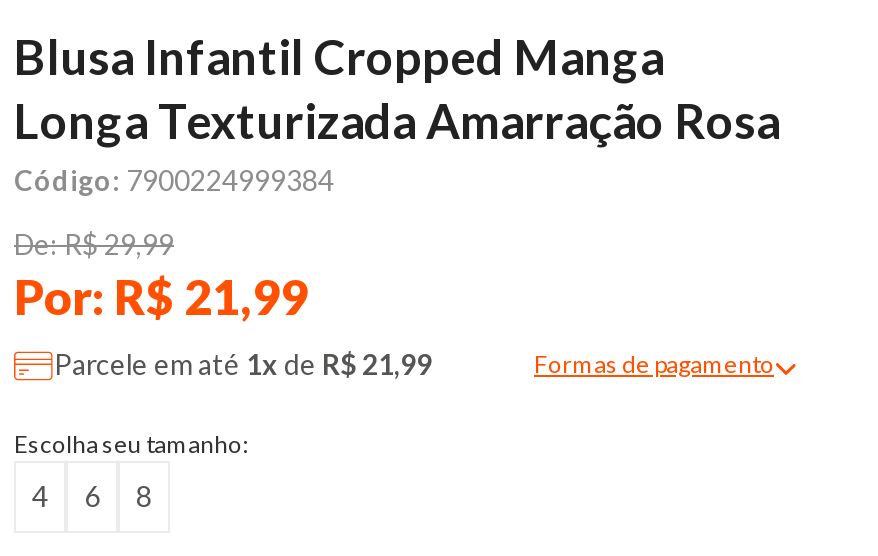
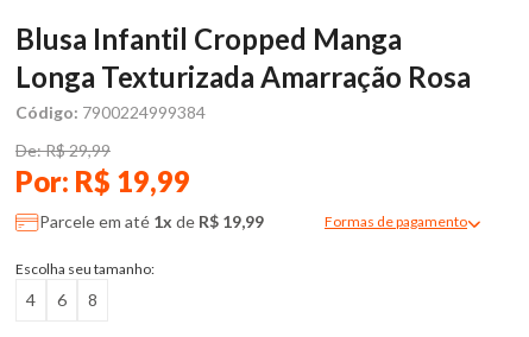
- Por: R$ 21,99
+ Por: R$ 19,99

- Parcele em até 1x de R$ 21,99
+ Parcele em até 1x de R$ 19,99
